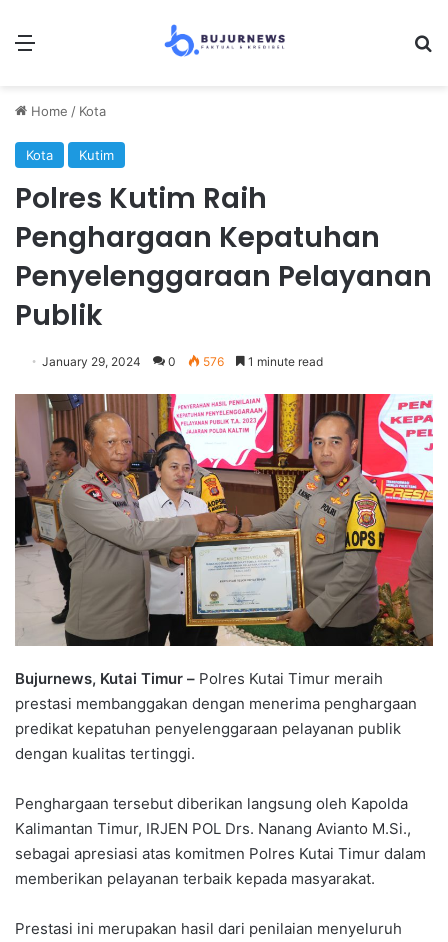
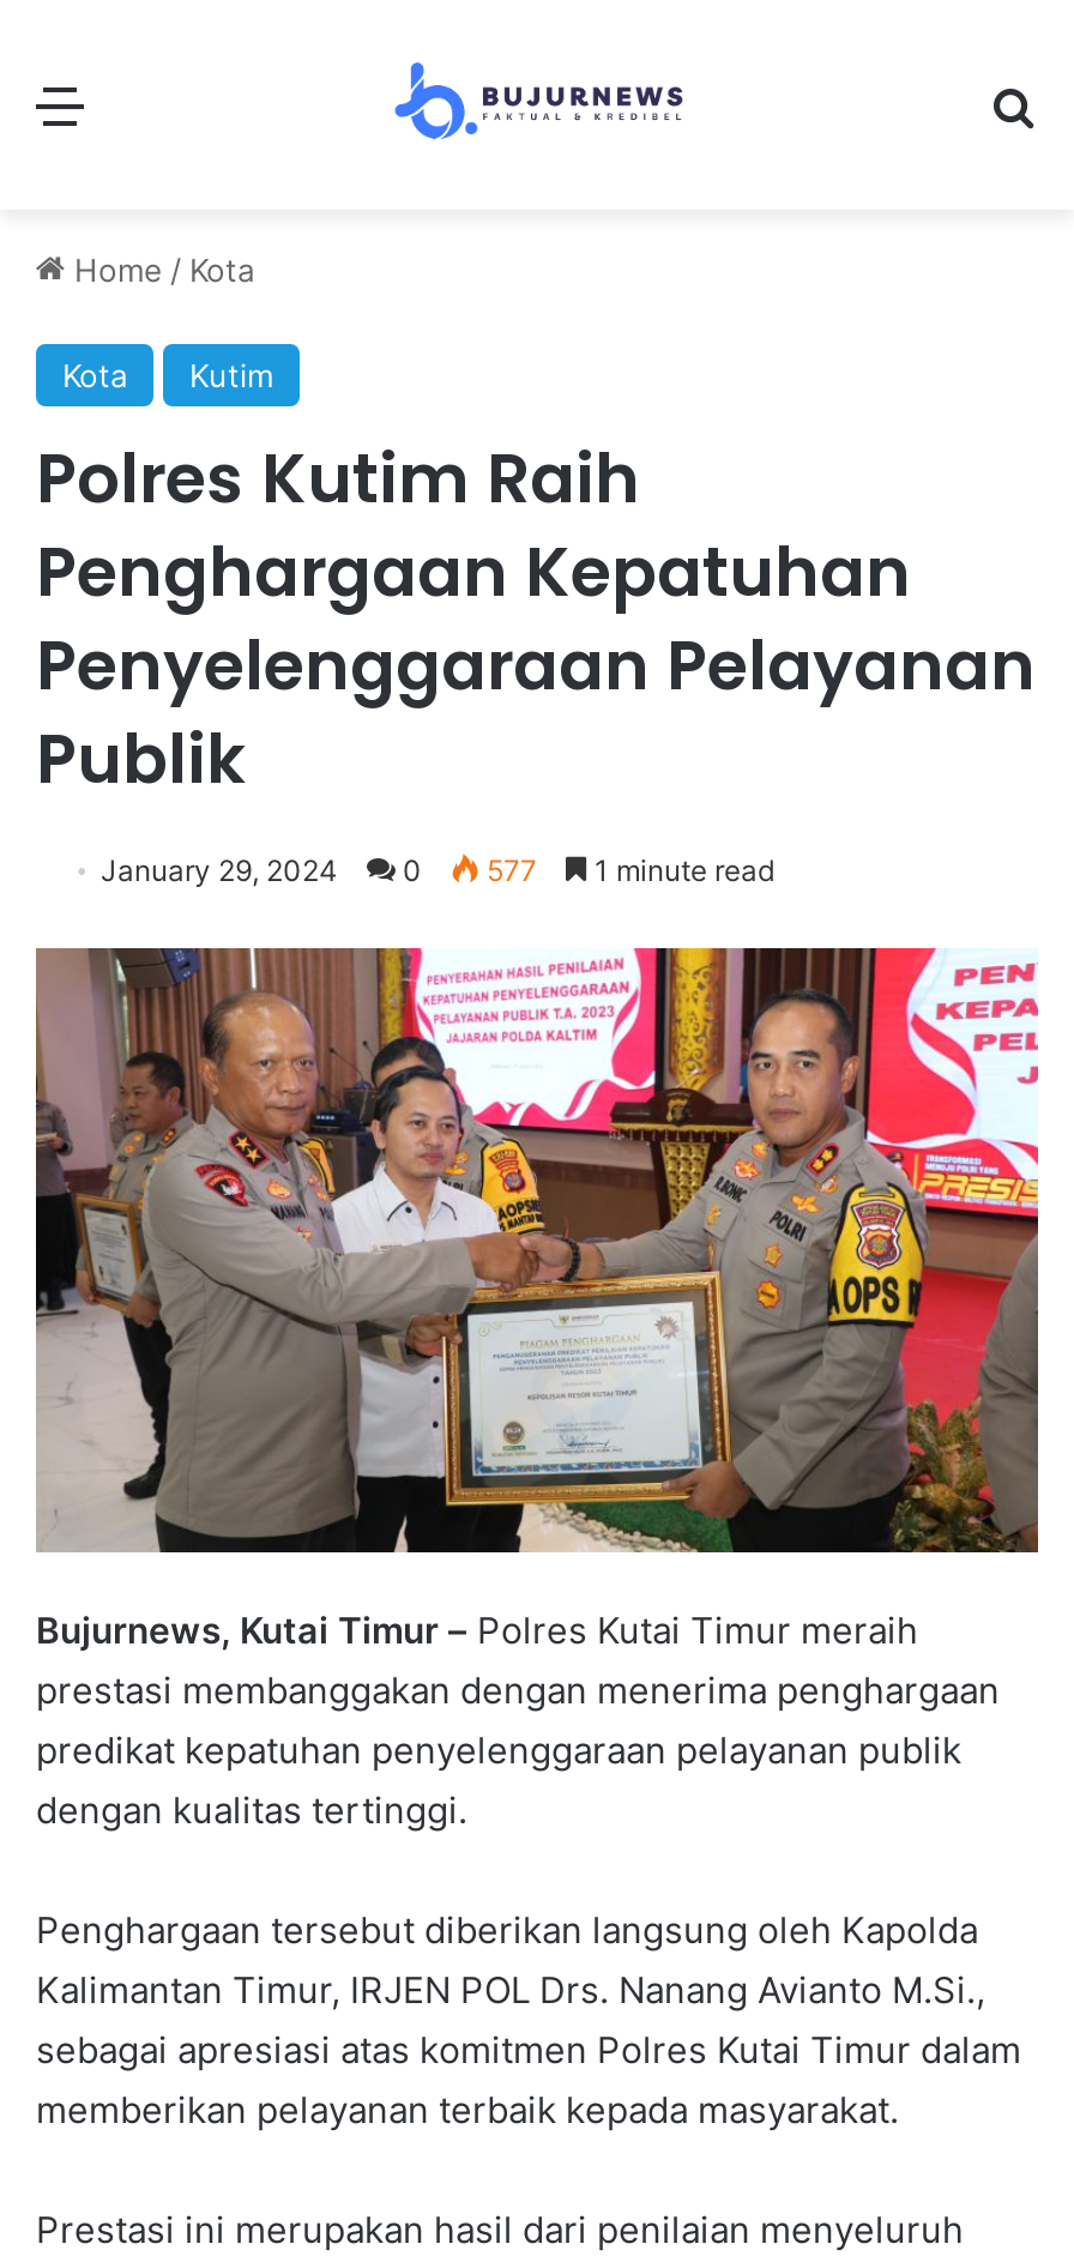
- January 29, 2024 0 576 1 minute read
+ January 29, 2024 0 577 1 minute read
